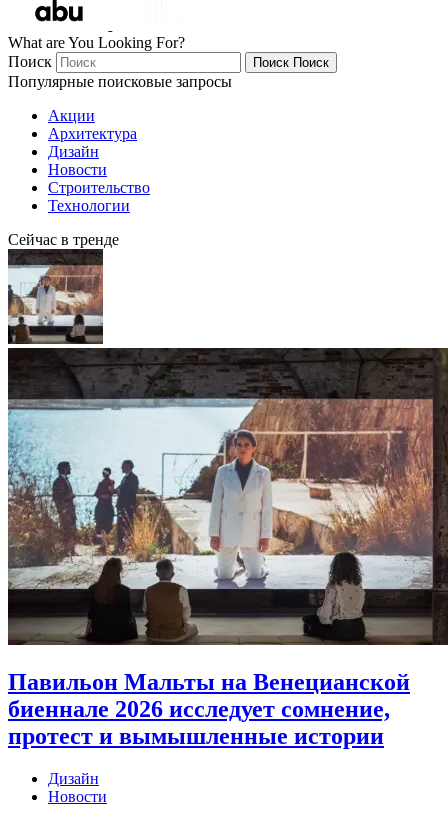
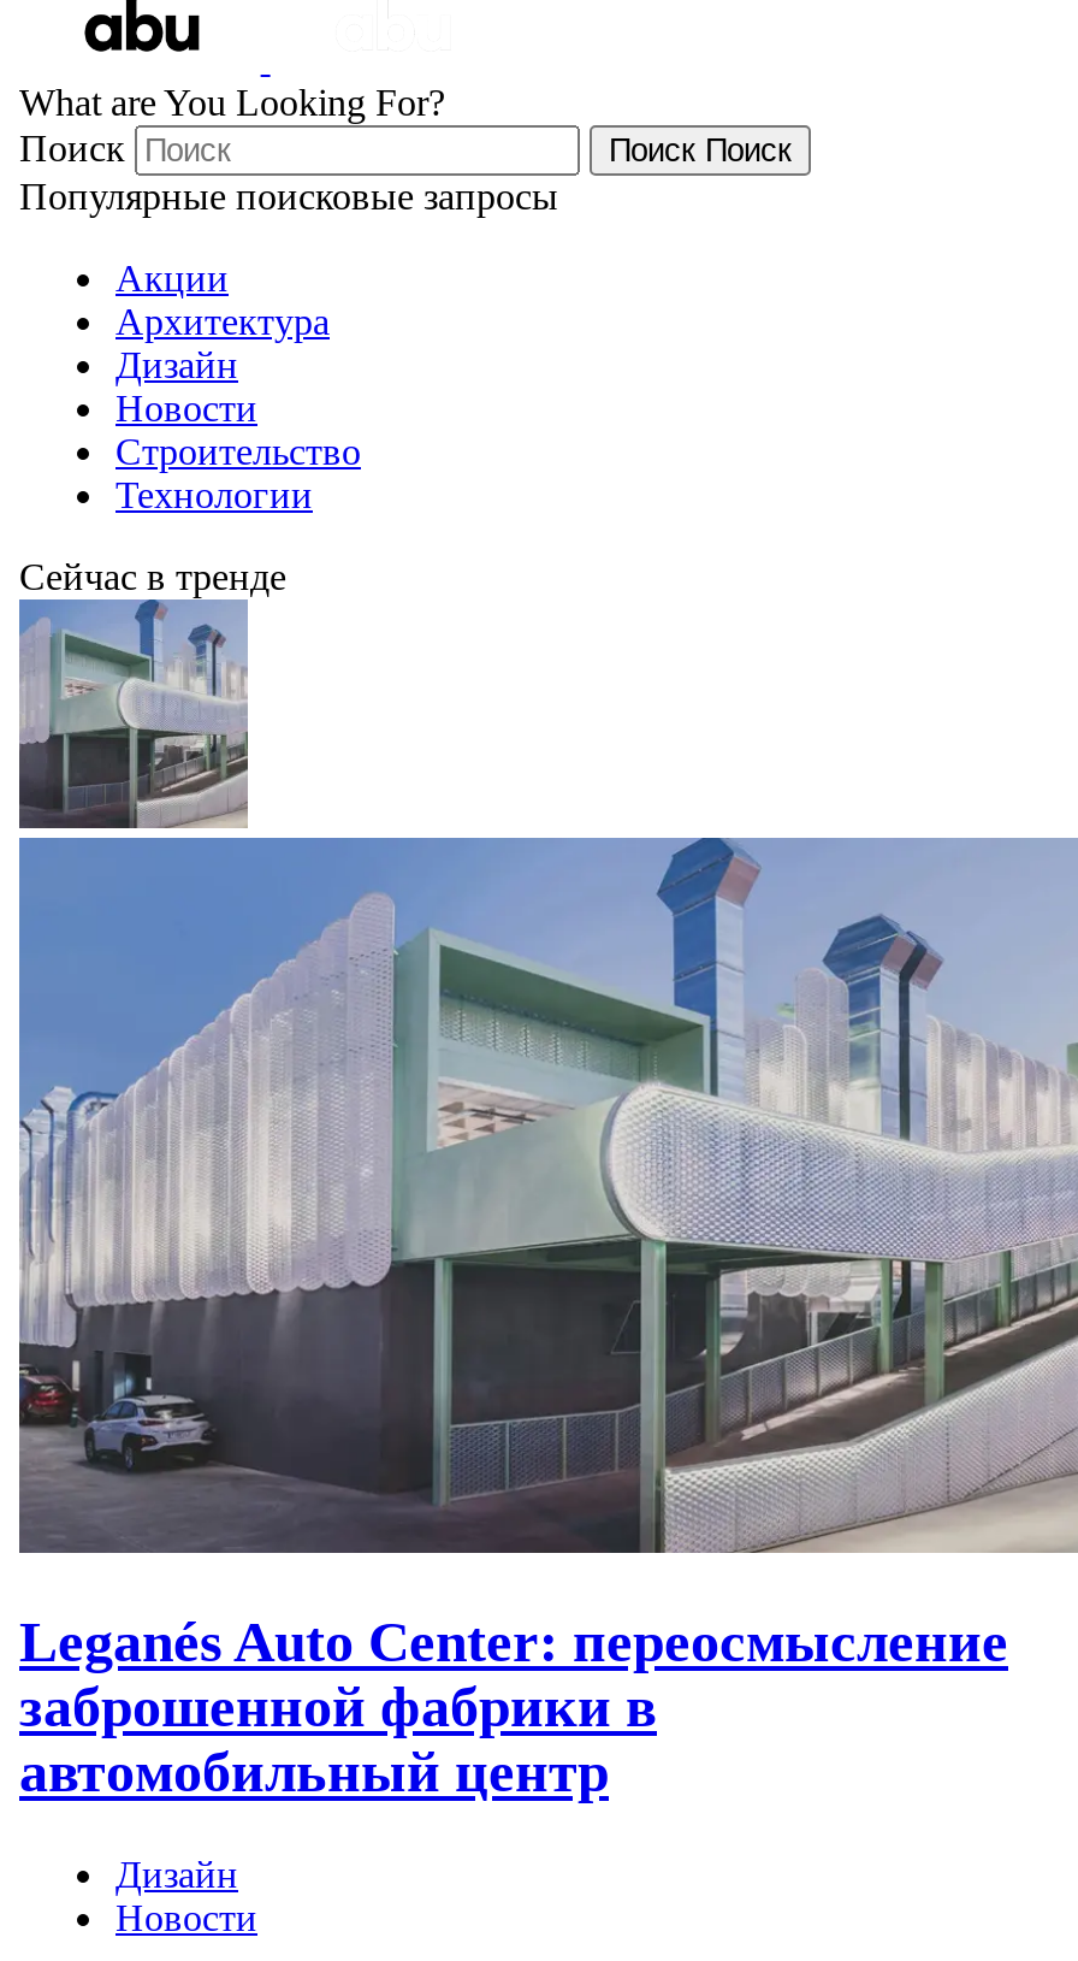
- [image]
- Павильон Мальты на Венецианской
- биеннале 2026 исследует сомнение,
- протест и вымышленные истории
+ [image]
+ Leganés Auto Center: переосмысление
+ заброшенной фабрики в
+ автомобильный центр
